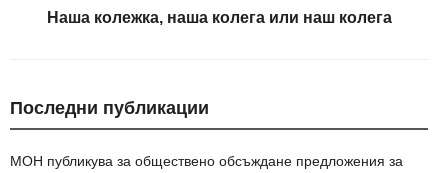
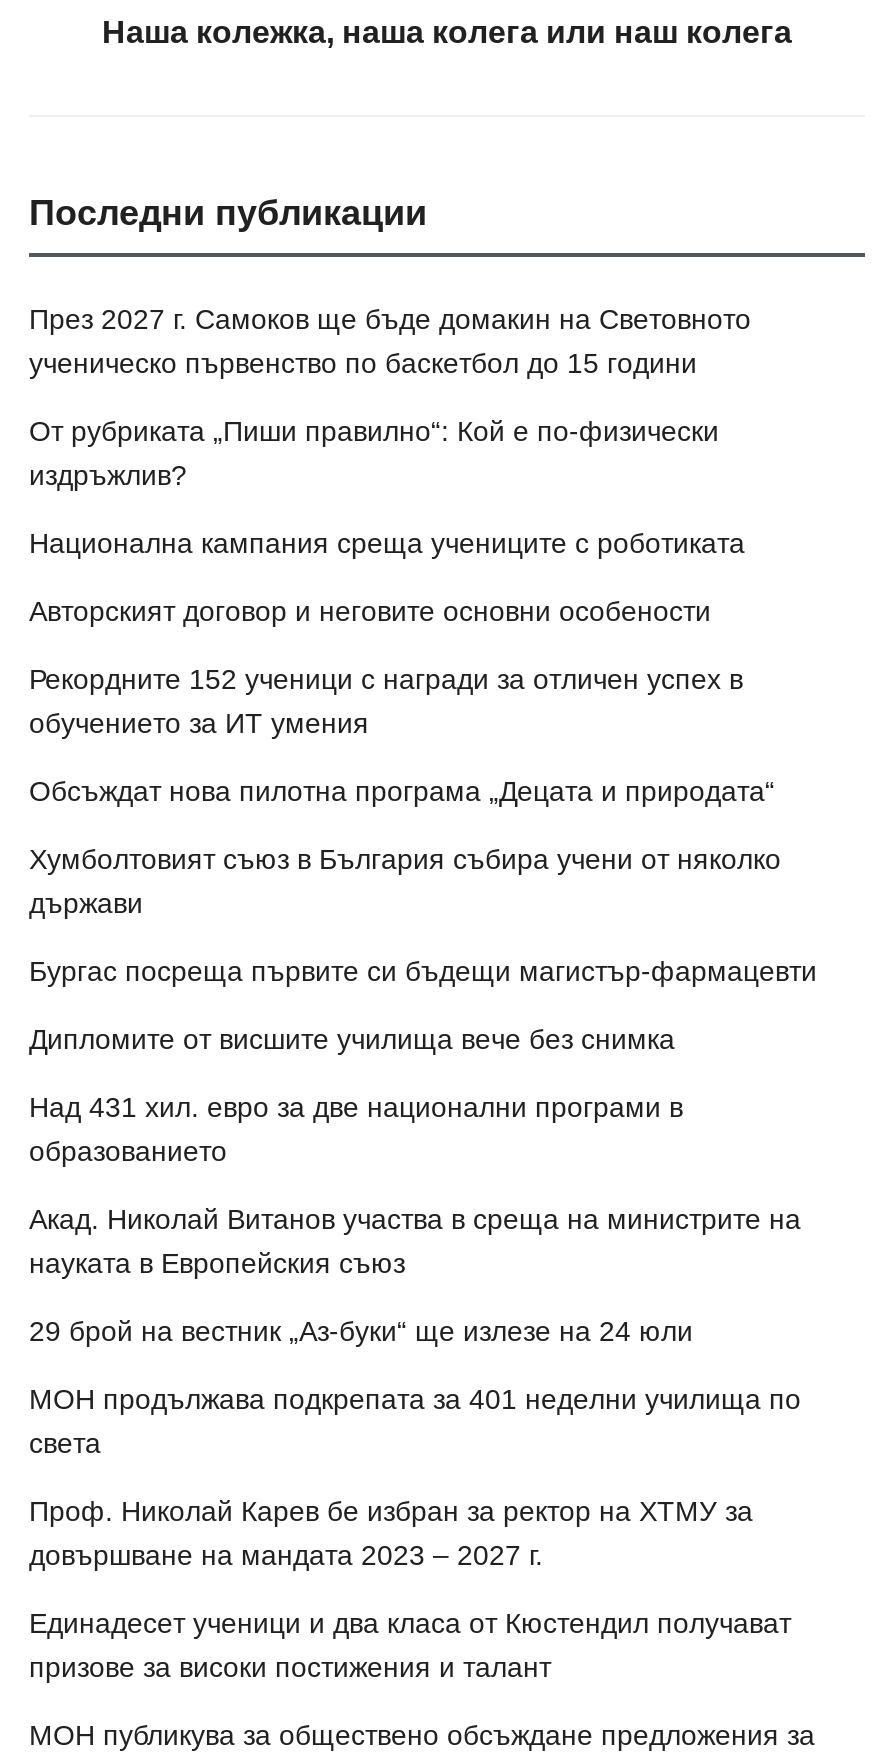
+ През 2027 г. Самоков ще бъде домакин на Световното
+ ученическо първенство по баскетбол до 15 години
+ От рубриката „Пиши правилно“: Кой е по-физически
+ издръжлив?
+ Национална кампания среща учениците с роботиката
+ Авторският договор и неговите основни особености
+ Рекордните 152 ученици с награди за отличен успех в
+ обучението за ИТ умения
+ Обсъждат нова пилотна програма „Децата и природата“
+ Хумболтовият съюз в България събира учени от няколко
+ държави
+ Бургас посреща първите си бъдещи магистър-фармацевти
+ Дипломите от висшите училища вече без снимка
+ Над 431 хил. евро за две национални програми в
+ образованието
+ Акад. Николай Витанов участва в среща на министрите на
+ науката в Европейския съюз
+ 29 брой на вестник „Аз-буки“ ще излезе на 24 юли
+ МОН продължава подкрепата за 401 неделни училища по
+ света
+ Проф. Николай Карев бе избран за ректор на ХТМУ за
+ довършване на мандата 2023 – 2027 г.
+ Единадесет ученици и два класа от Кюстендил получават
+ призове за високи постижения и талант
